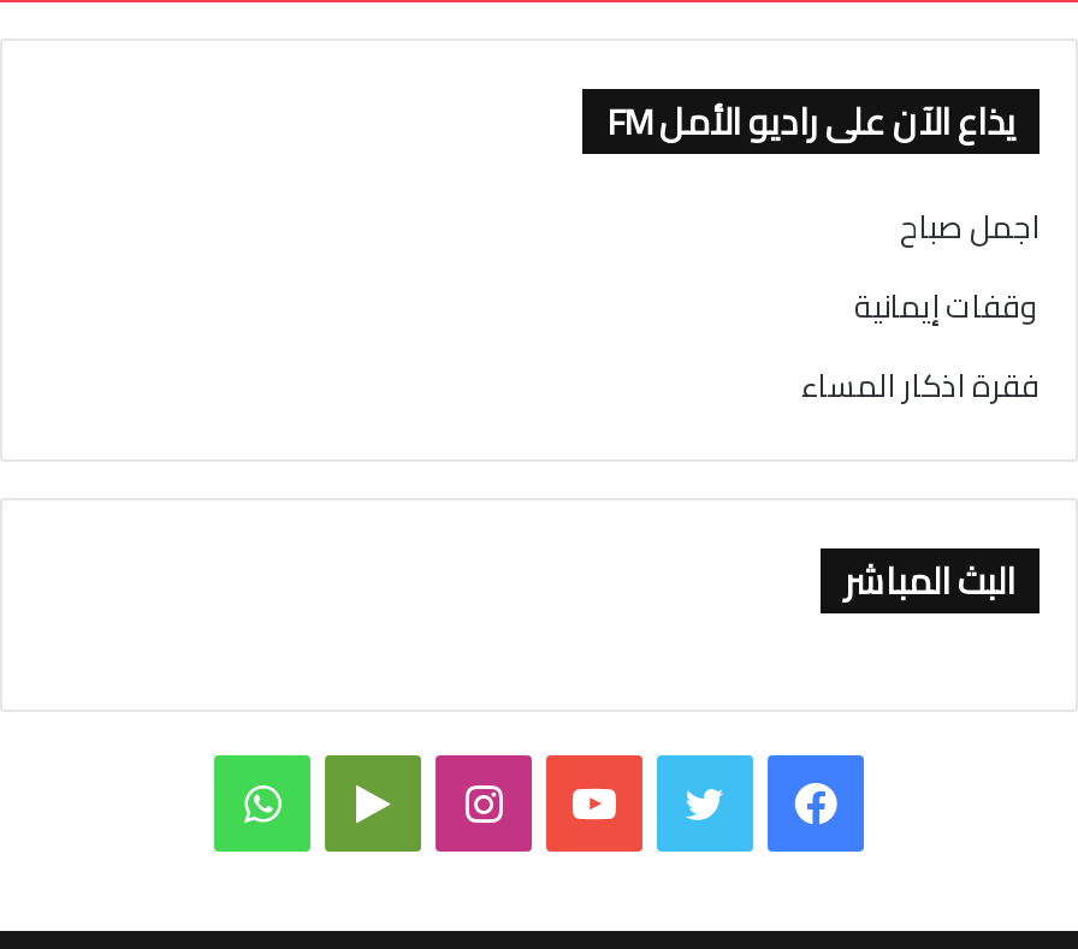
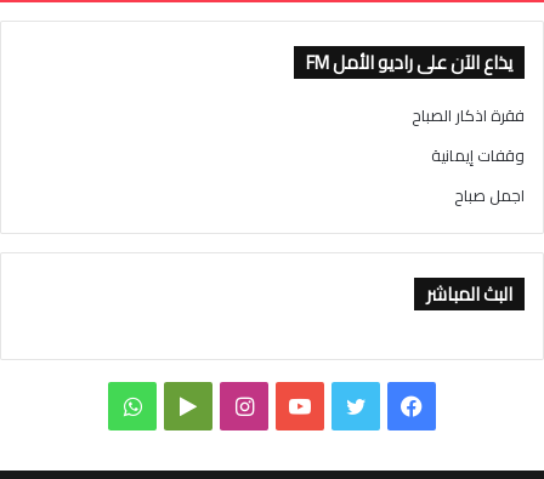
+ فقرة اذكار الصباح

moved down: اجمل صباح

- فقرة اذكار المساء
